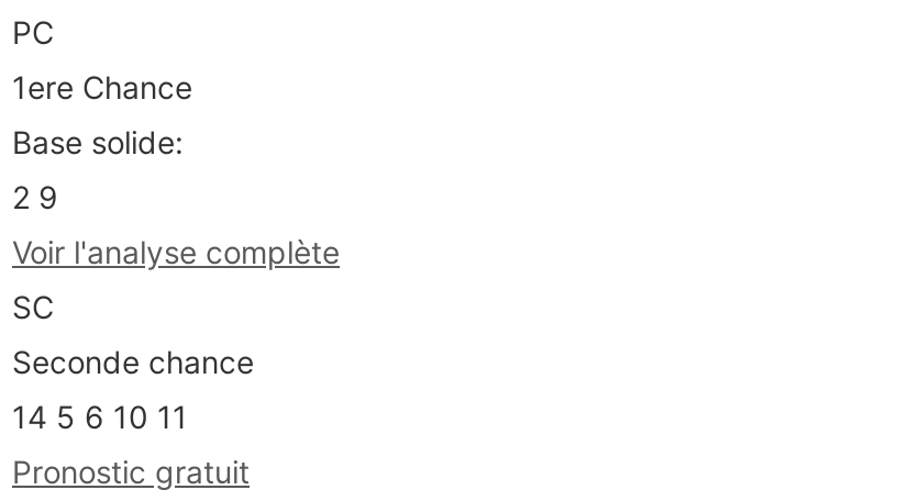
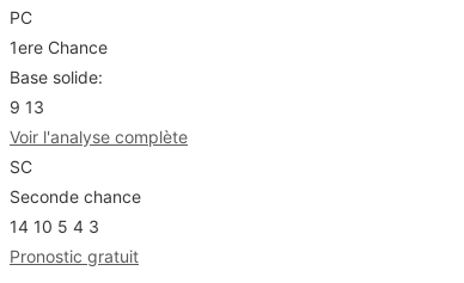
- 2 9
+ 9 13

- 14 5 6 10 11
+ 14 10 5 4 3
